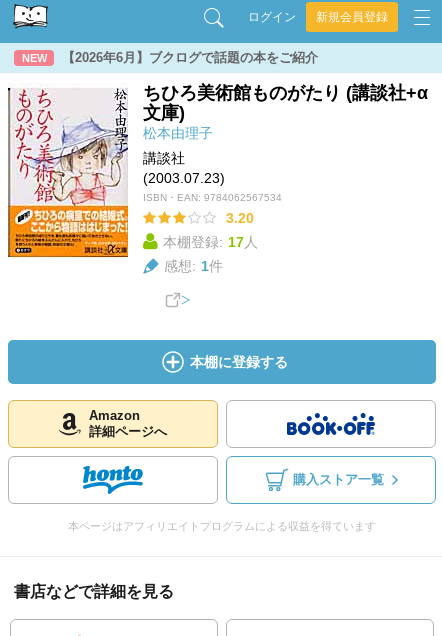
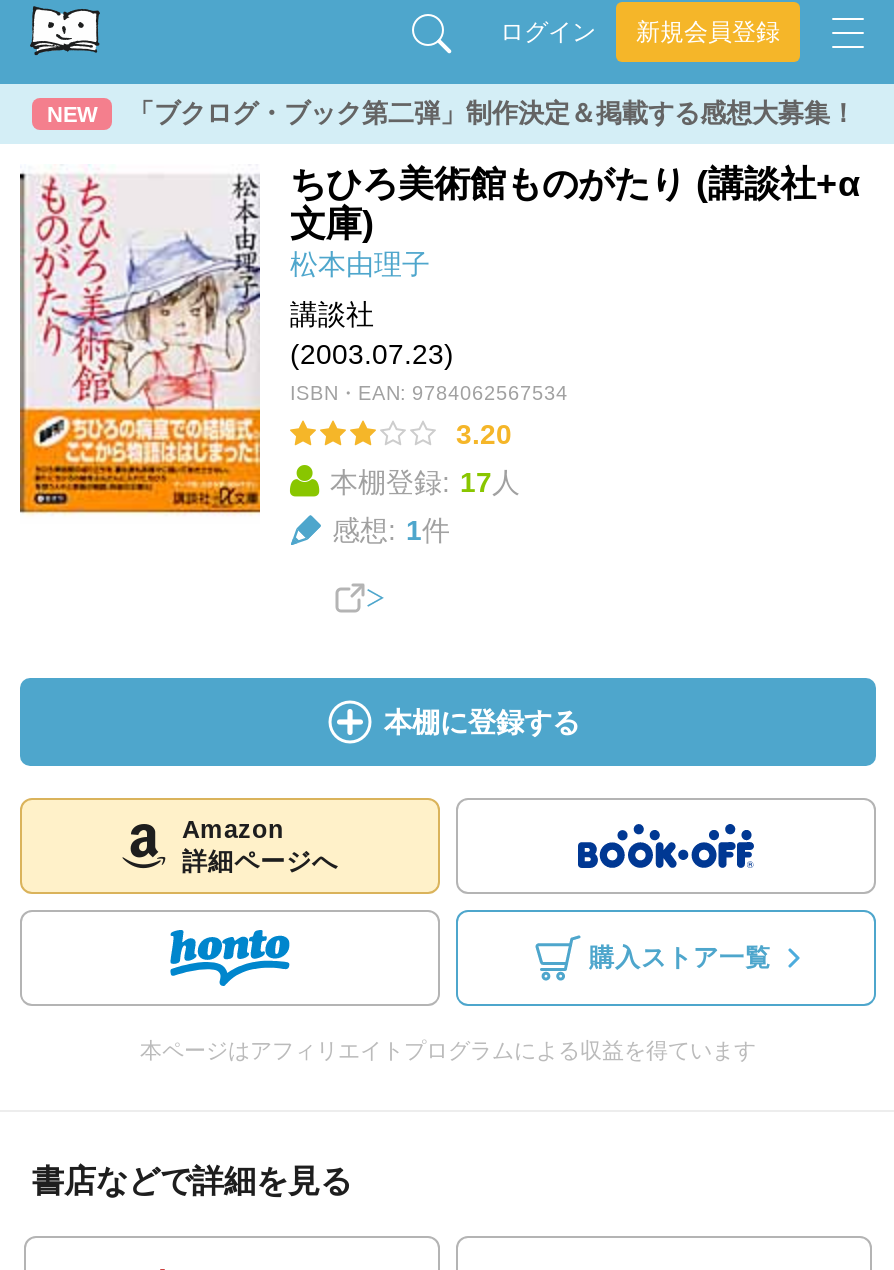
- 【2026年6月】ブクログで話題の本をご紹介
+ 「ブクログ・ブック第二弾」制作決定＆掲載する感想大募集！
